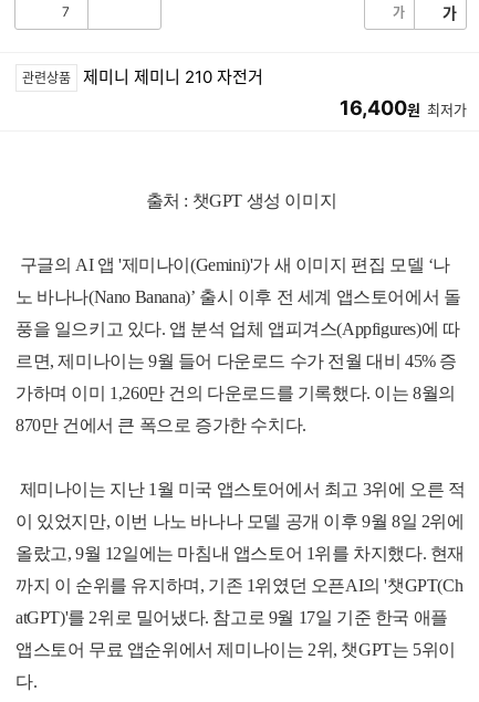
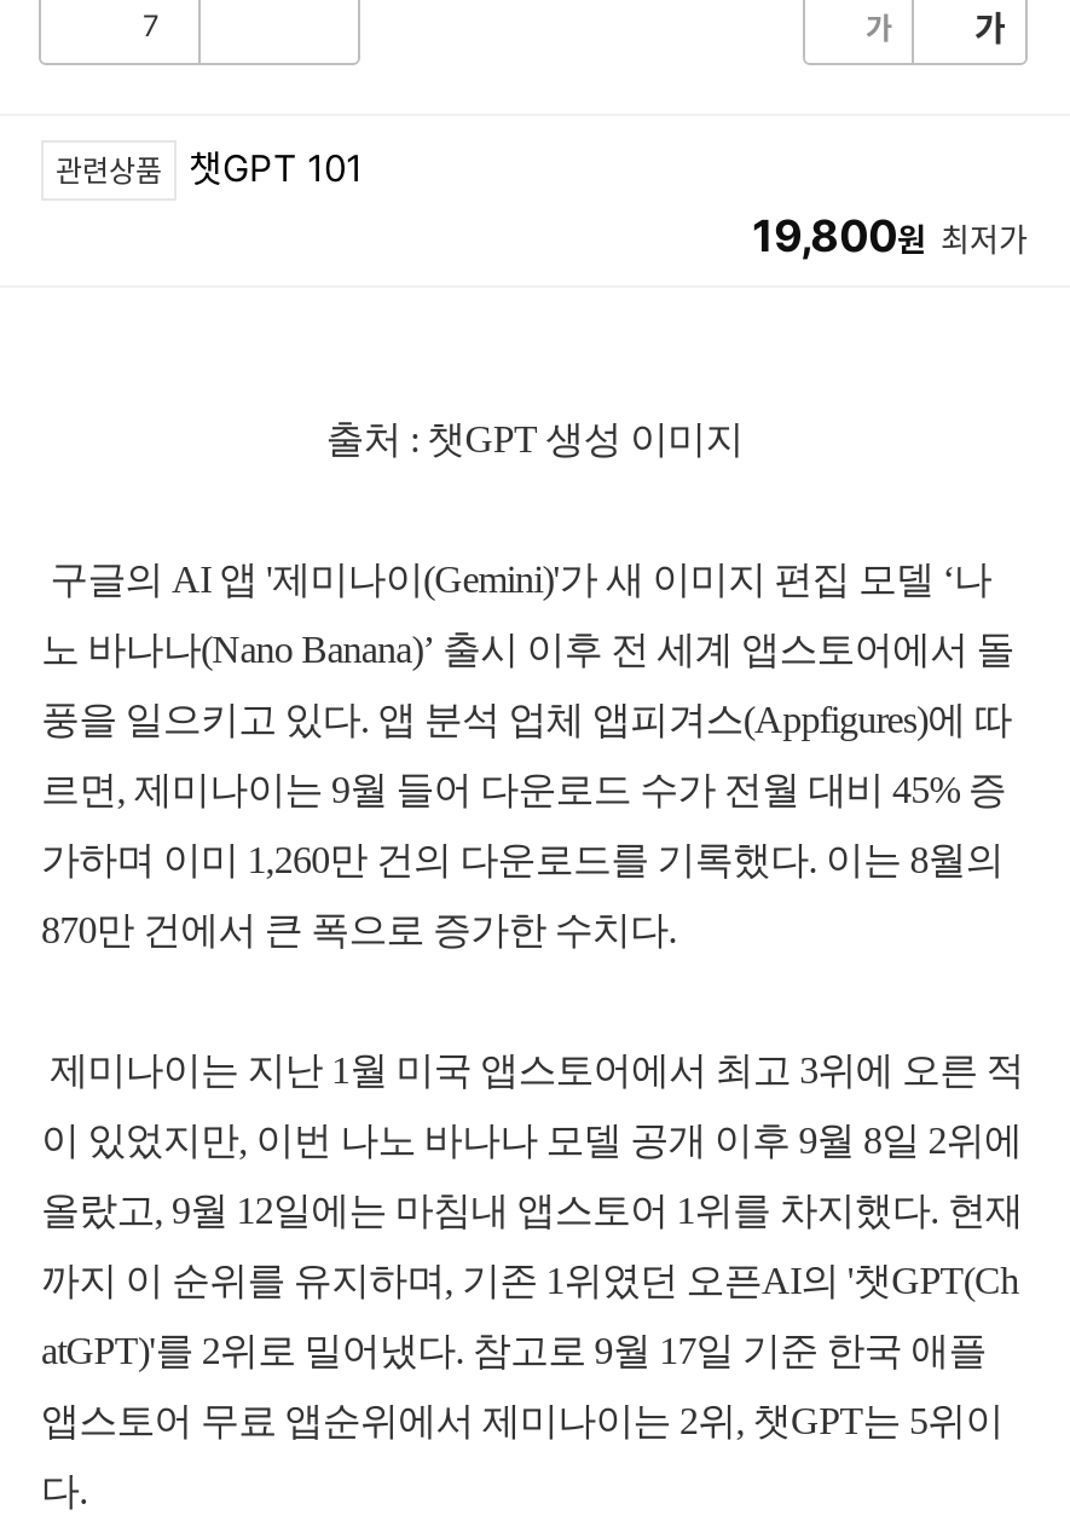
- 제미니 제미니 210 자전거
- 16,400원 최저가
+ 챗GPT 101
+ 19,800원 최저가
